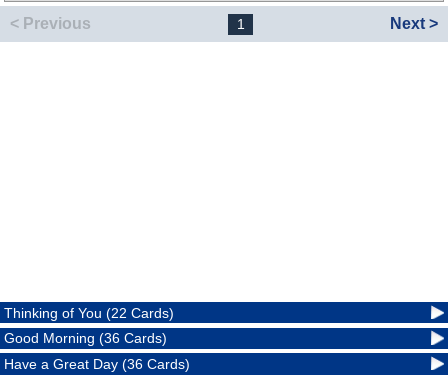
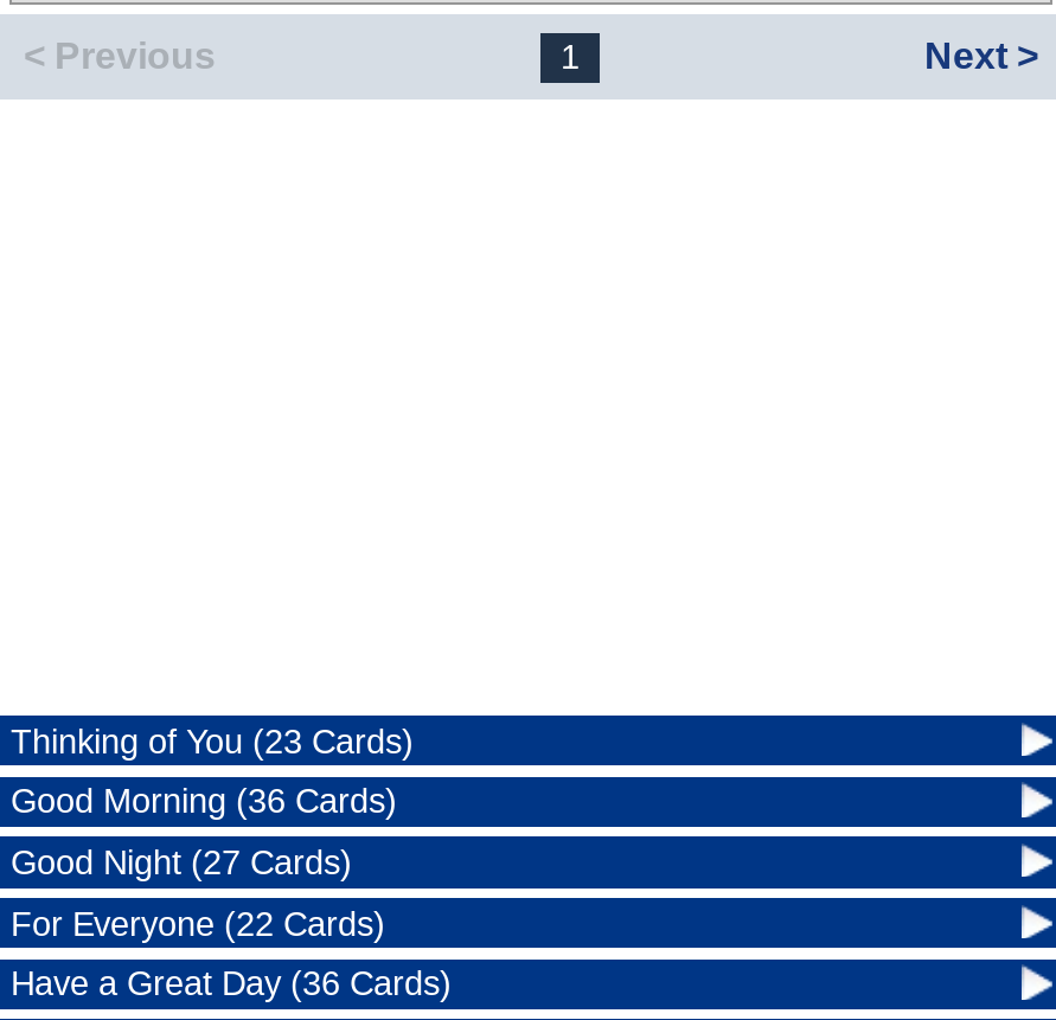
- Thinking of You (22 Cards)
+ Thinking of You (23 Cards)

+ Good Night (27 Cards)
+ For Everyone (22 Cards)
